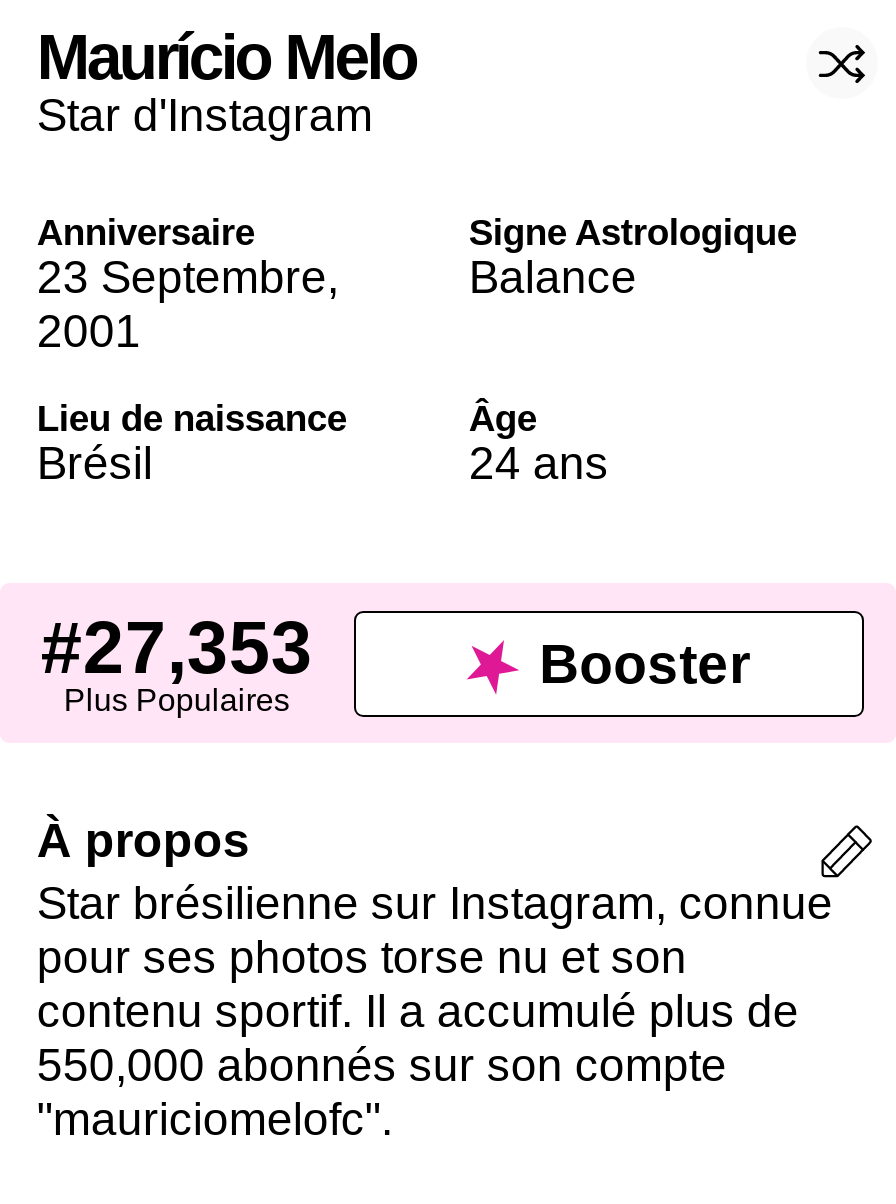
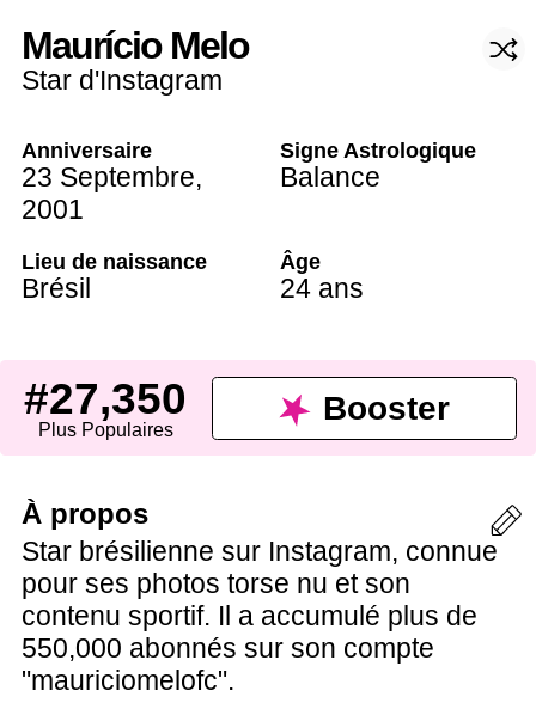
- #27,353
+ #27,350
